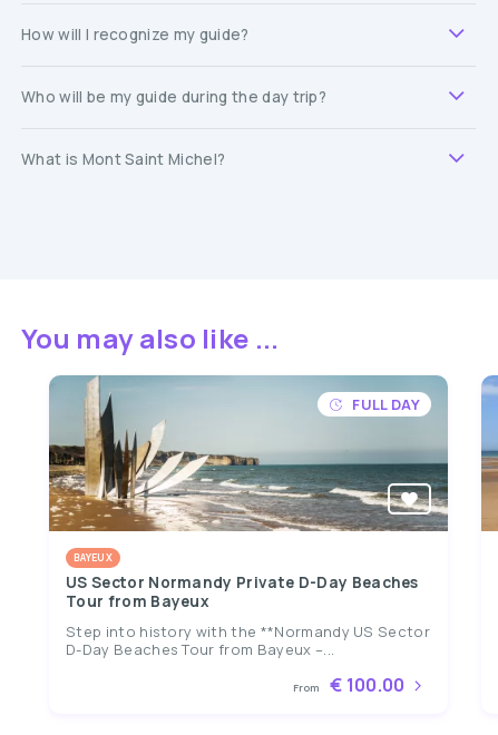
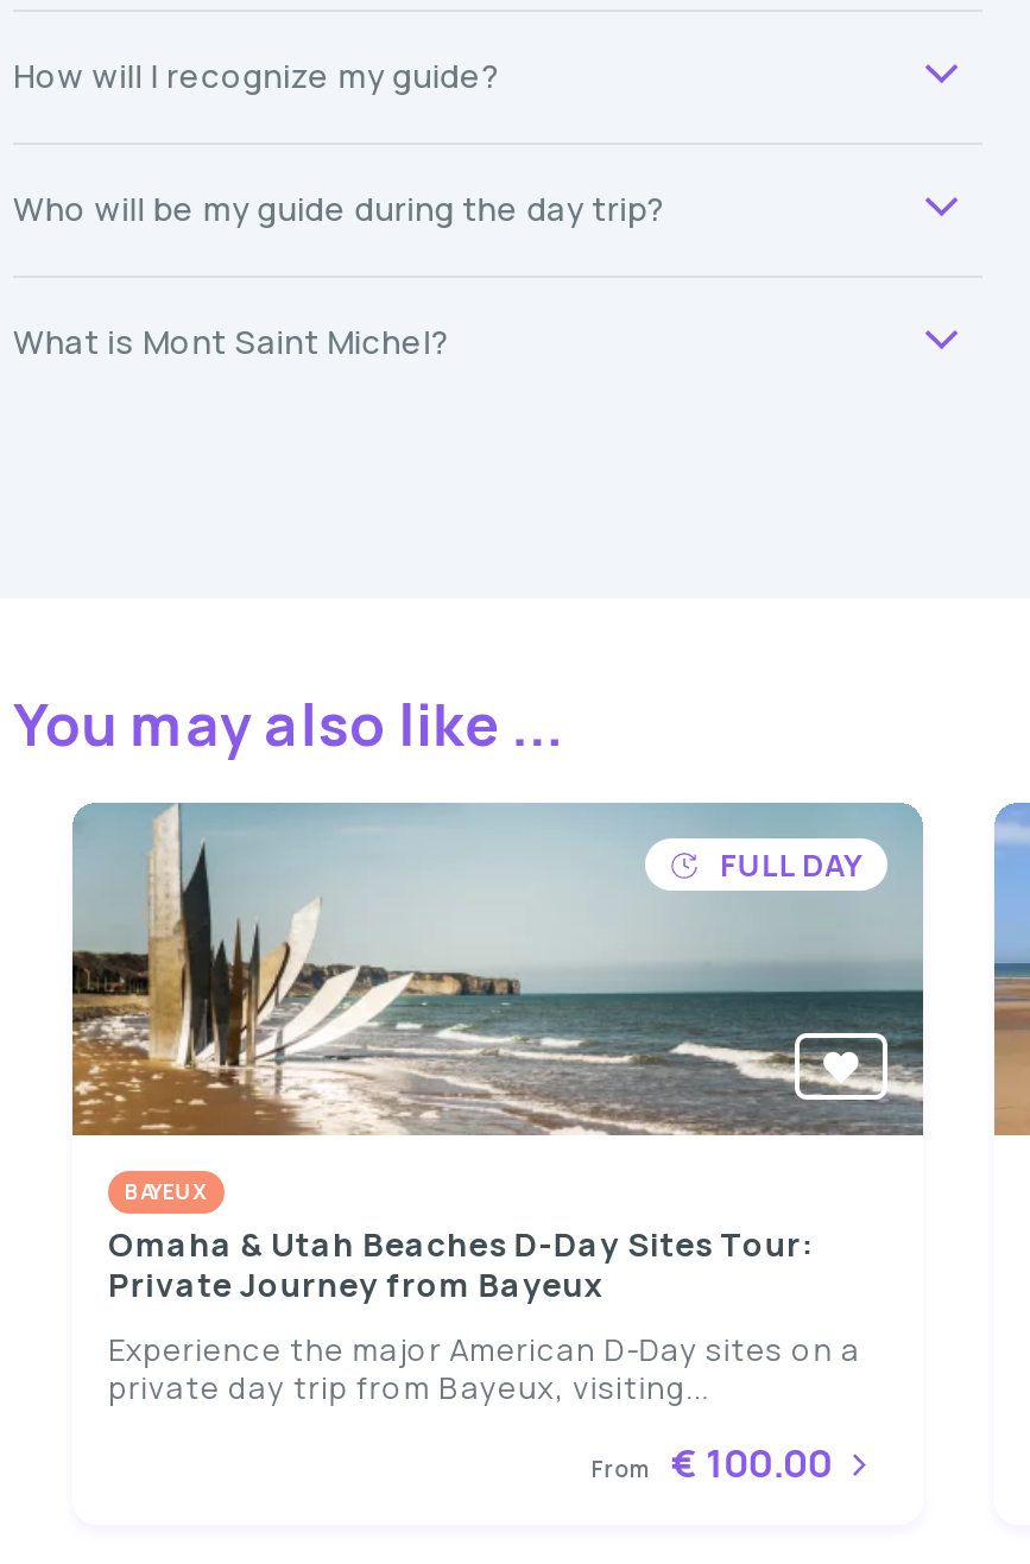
- US Sector Normandy Private D-Day Beaches
- Tour from Bayeux
+ Omaha & Utah Beaches D-Day Sites Tour:
+ Private Journey from Bayeux

- Step into history with the **Normandy US Sector
- D-Day Beaches Tour from Bayeux –...
+ Experience the major American D-Day sites on a
+ private day trip from Bayeux, visiting...
